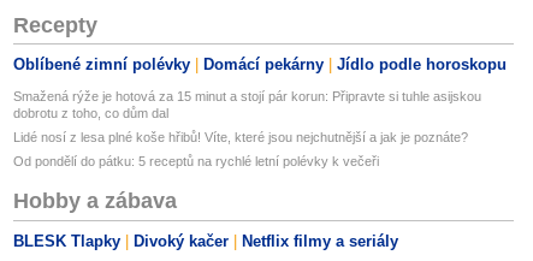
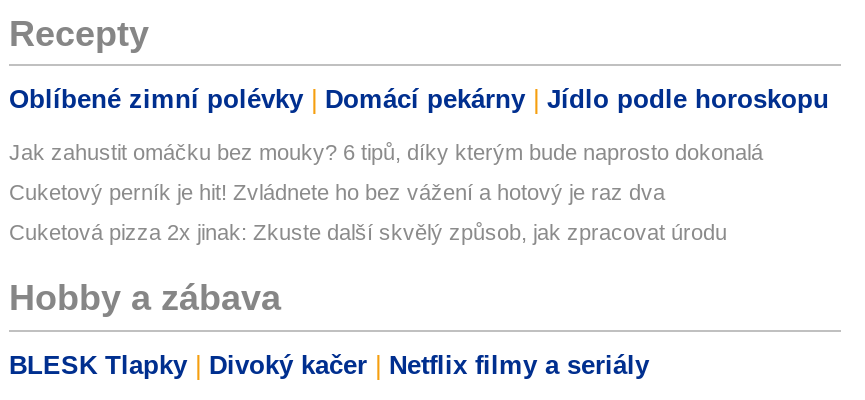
- Smažená rýže je hotová za 15 minut a stojí pár korun: Připravte si tuhle asijskou
- dobrotu z toho, co dům dal
+ Jak zahustit omáčku bez mouky? 6 tipů, díky kterým bude naprosto dokonalá

- Lidé nosí z lesa plné koše hřibů! Víte, které jsou nejchutnější a jak je poznáte?
+ Cuketový perník je hit! Zvládnete ho bez vážení a hotový je raz dva

- Od pondělí do pátku: 5 receptů na rychlé letní polévky k večeři
+ Cuketová pizza 2x jinak: Zkuste další skvělý způsob, jak zpracovat úrodu
